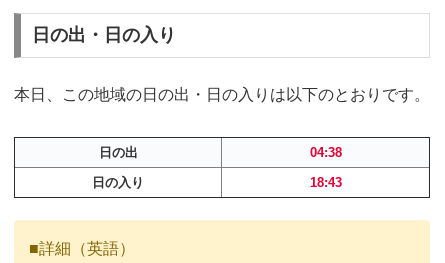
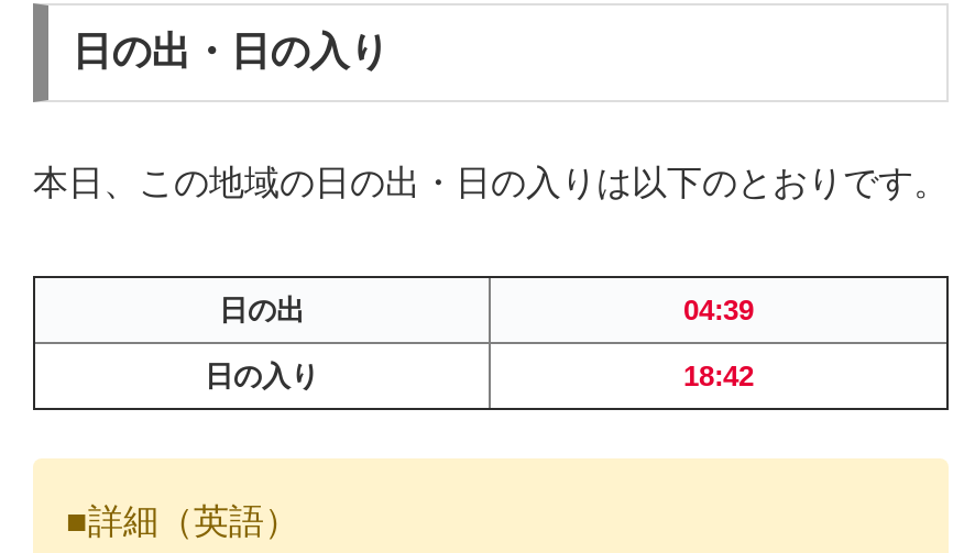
- 04:38
+ 04:39

- 18:43
+ 18:42
